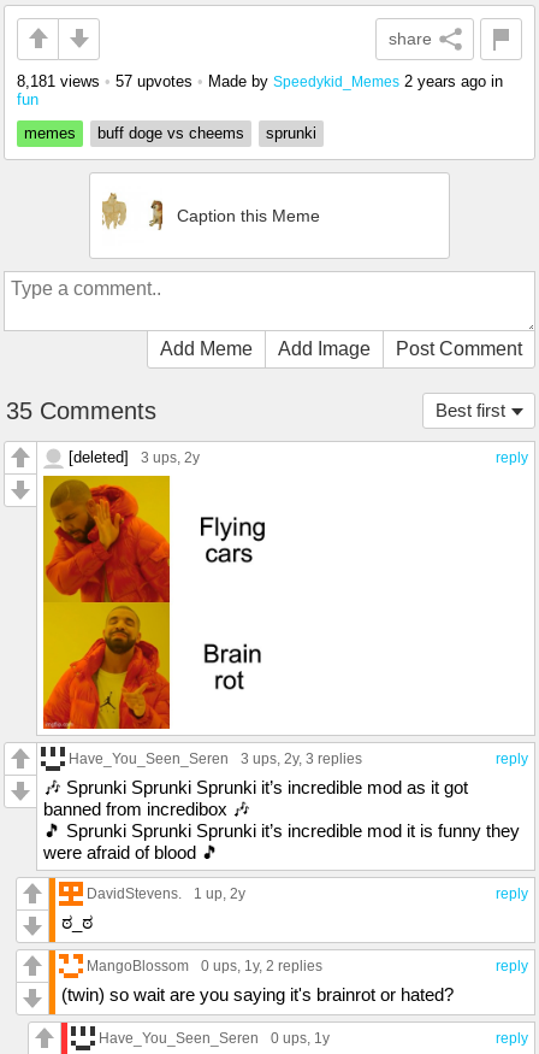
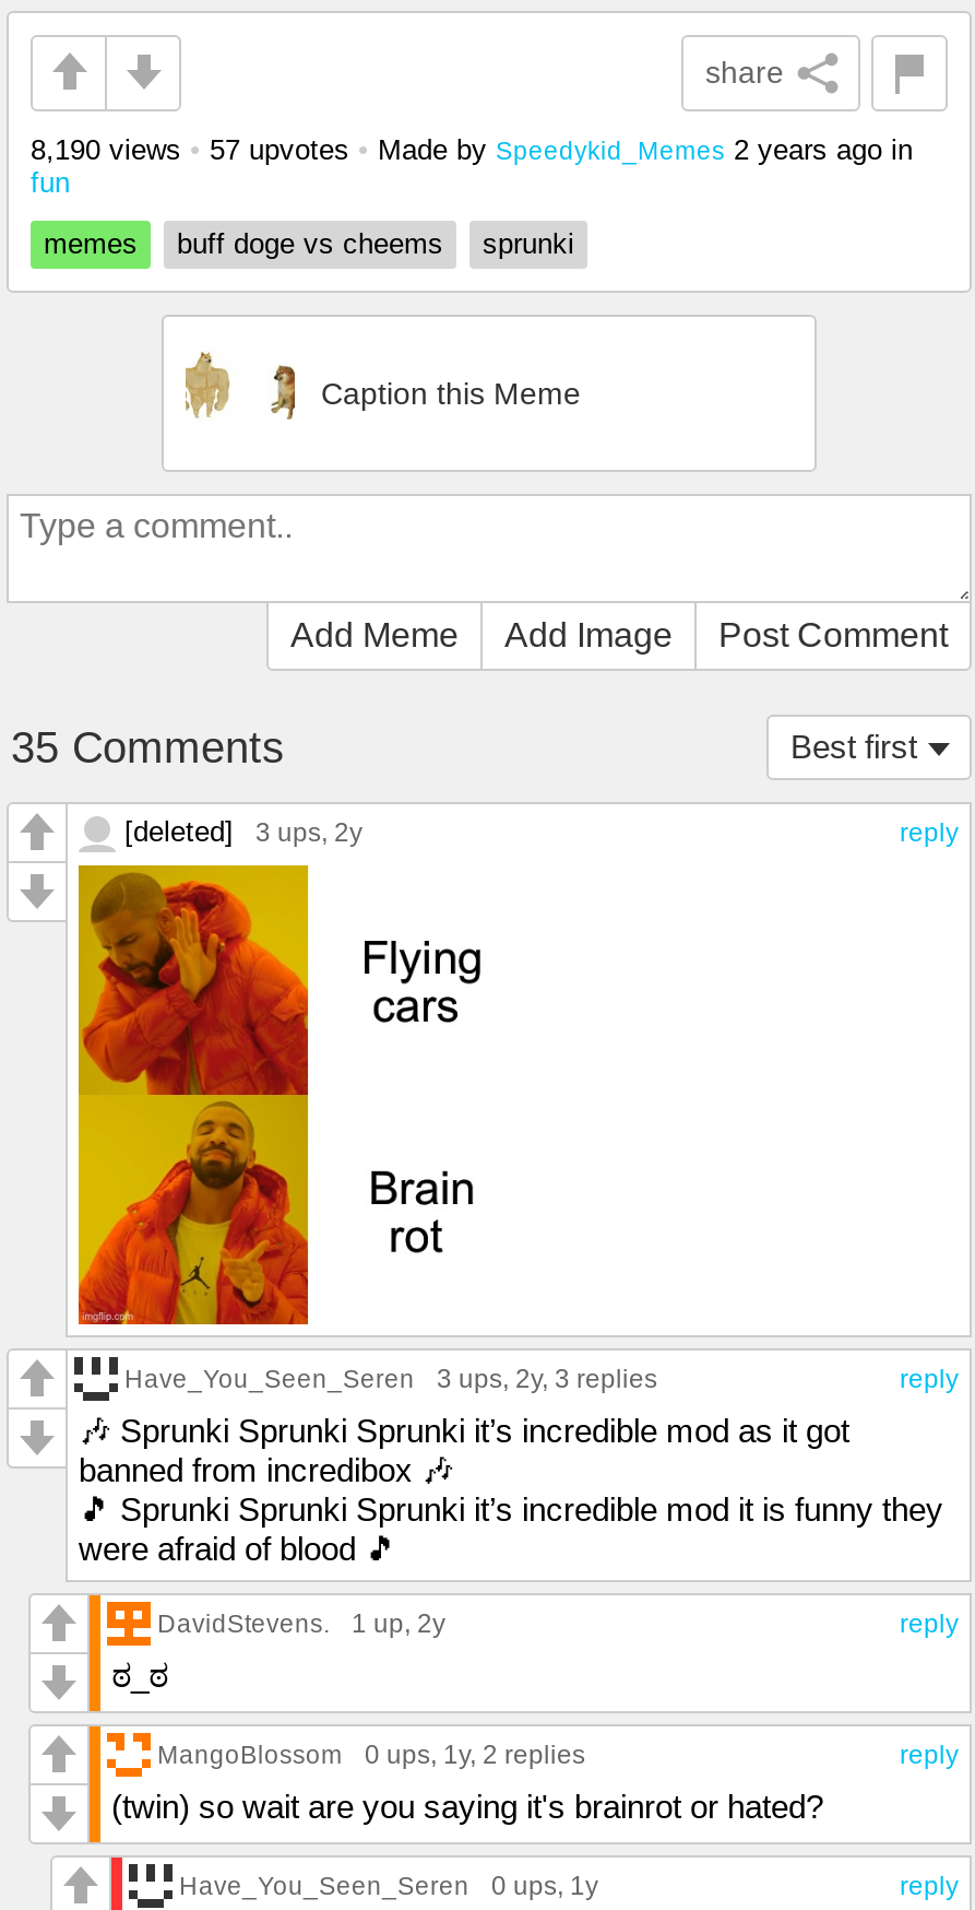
- 8,181 views • 57 upvotes • Made by Speedykid_Memes 2 years ago in
+ 8,190 views • 57 upvotes • Made by Speedykid_Memes 2 years ago in
